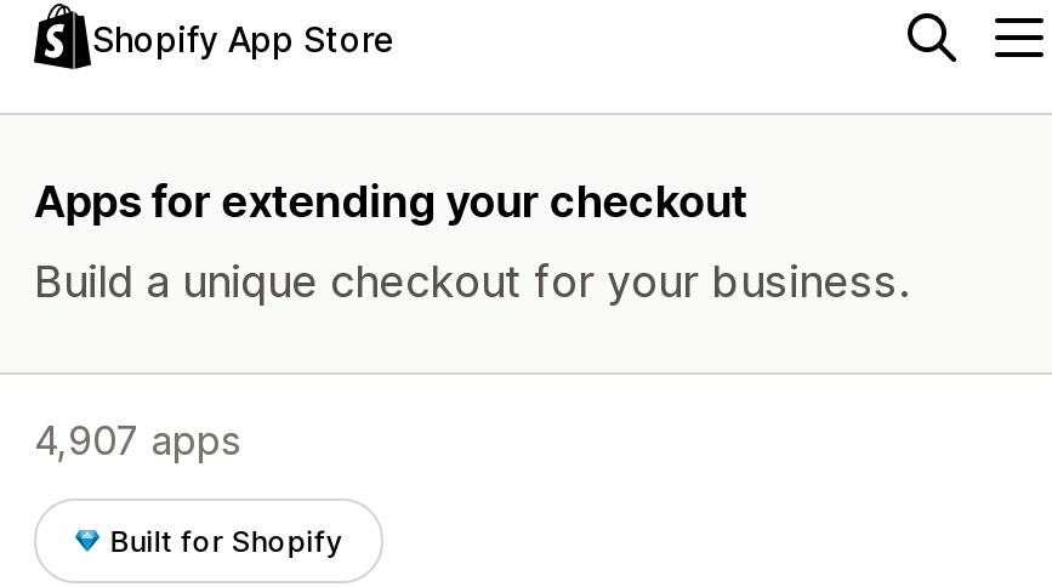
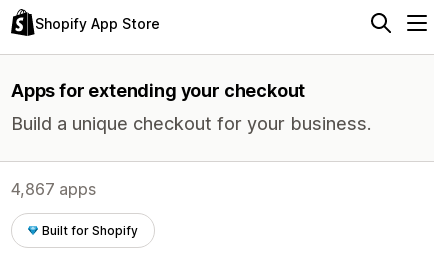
- 4,907 apps
+ 4,867 apps
